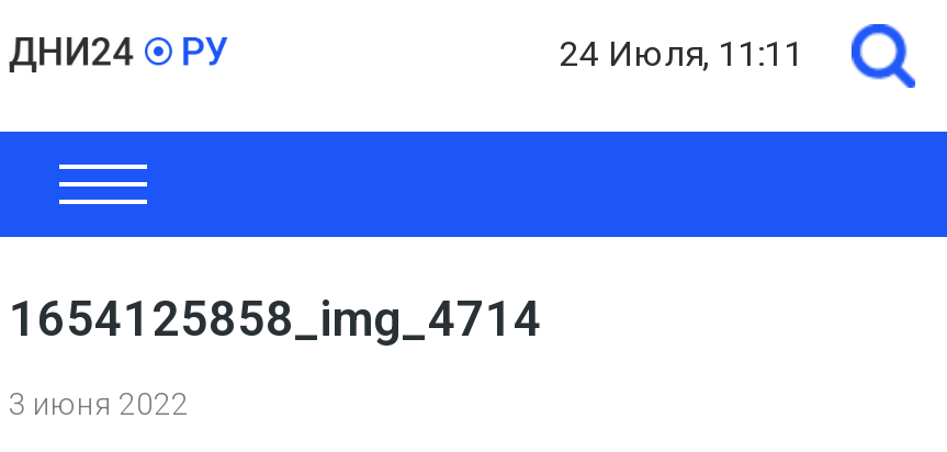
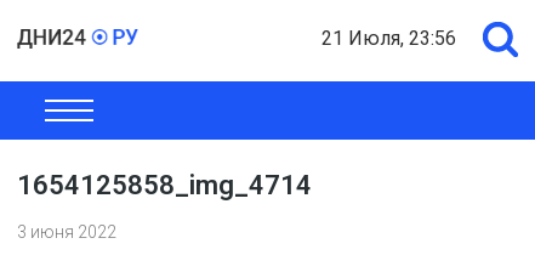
- 24 Июля, 11:11
+ 21 Июля, 23:56
